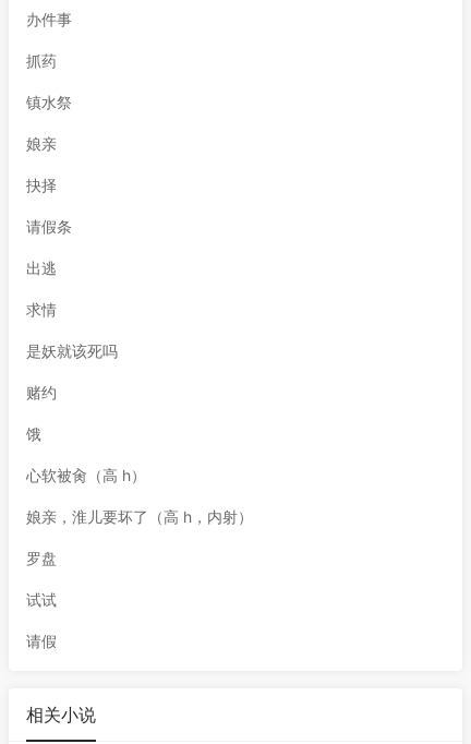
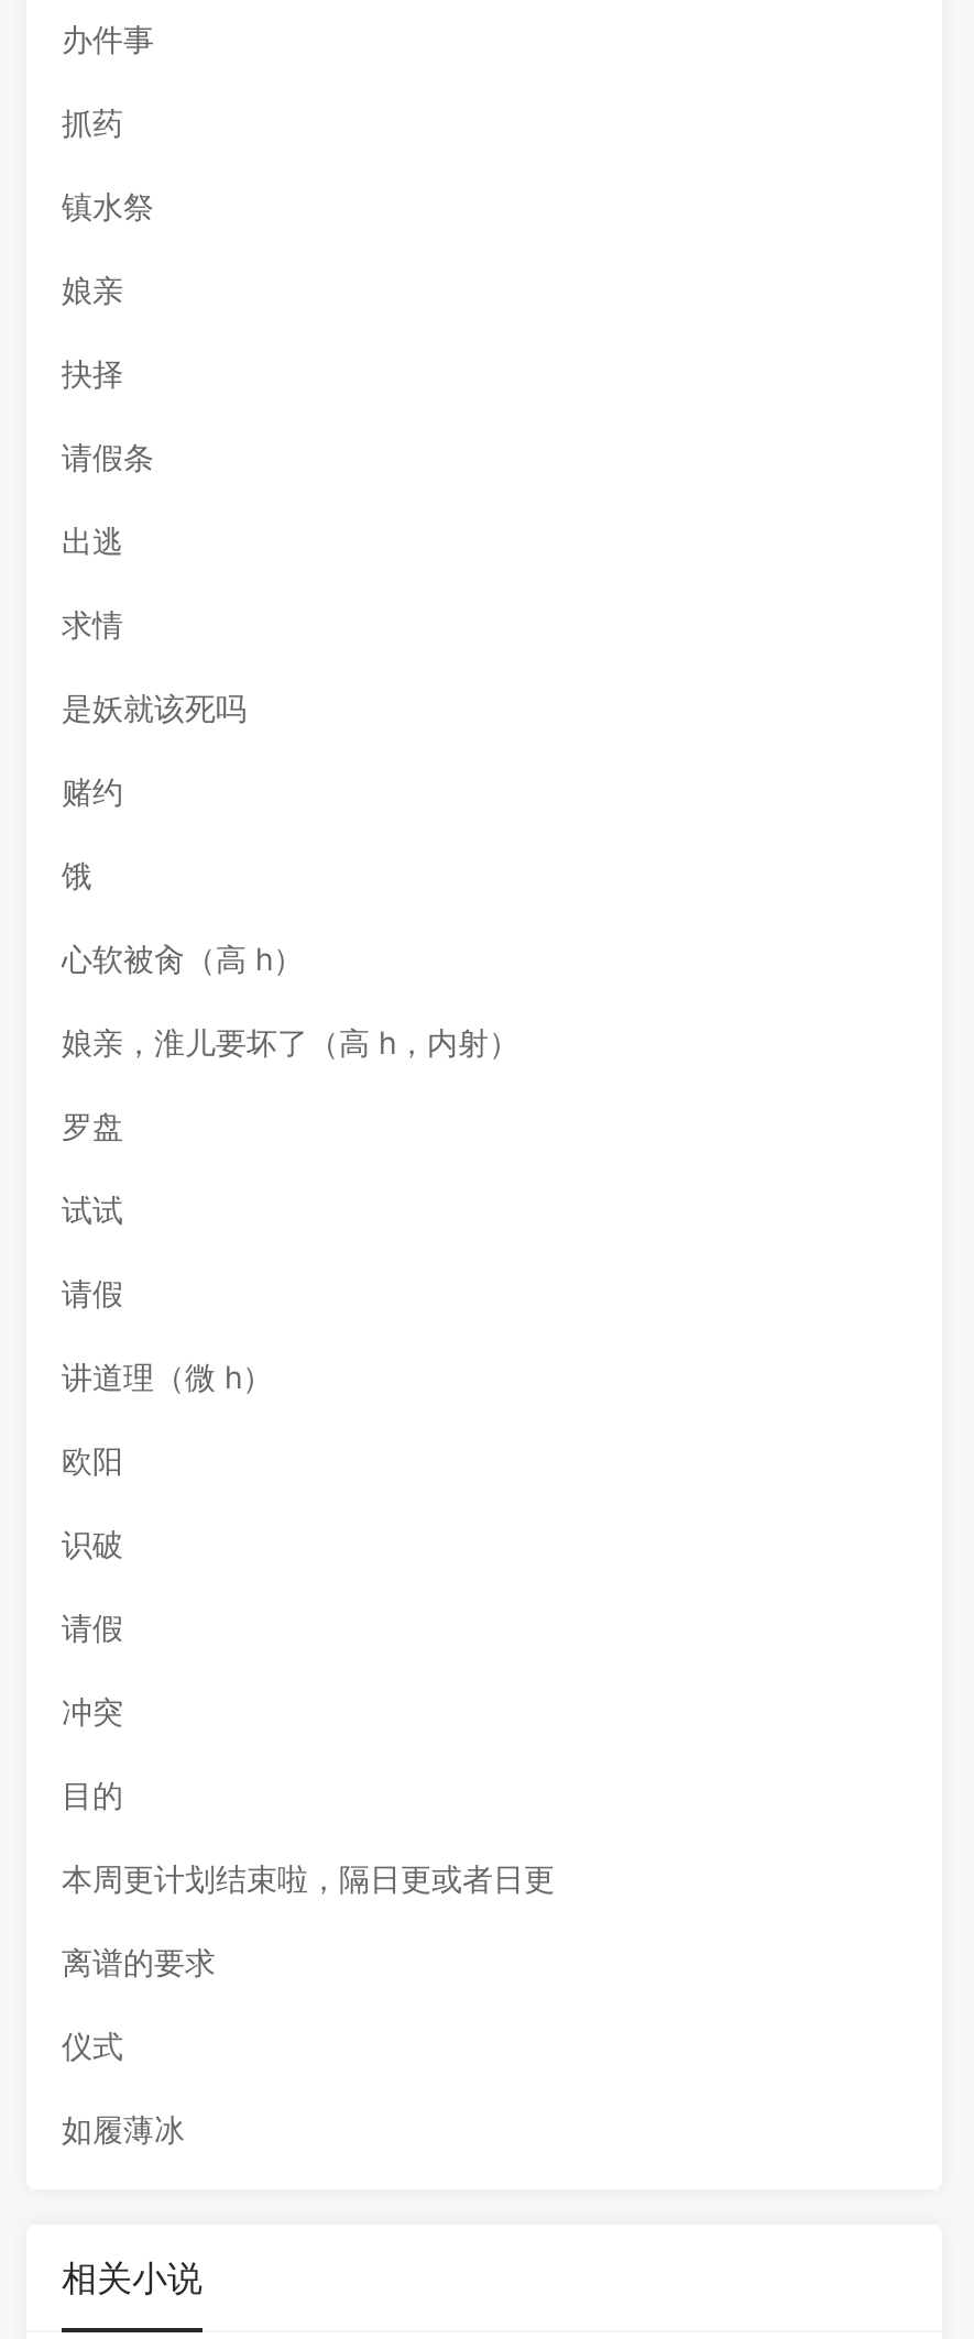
+ 讲道理（微 h）
+ 欧阳
+ 识破
+ 请假
+ 冲突
+ 目的
+ 本周更计划结束啦，隔日更或者日更
+ 离谱的要求
+ 仪式
+ 如履薄冰
